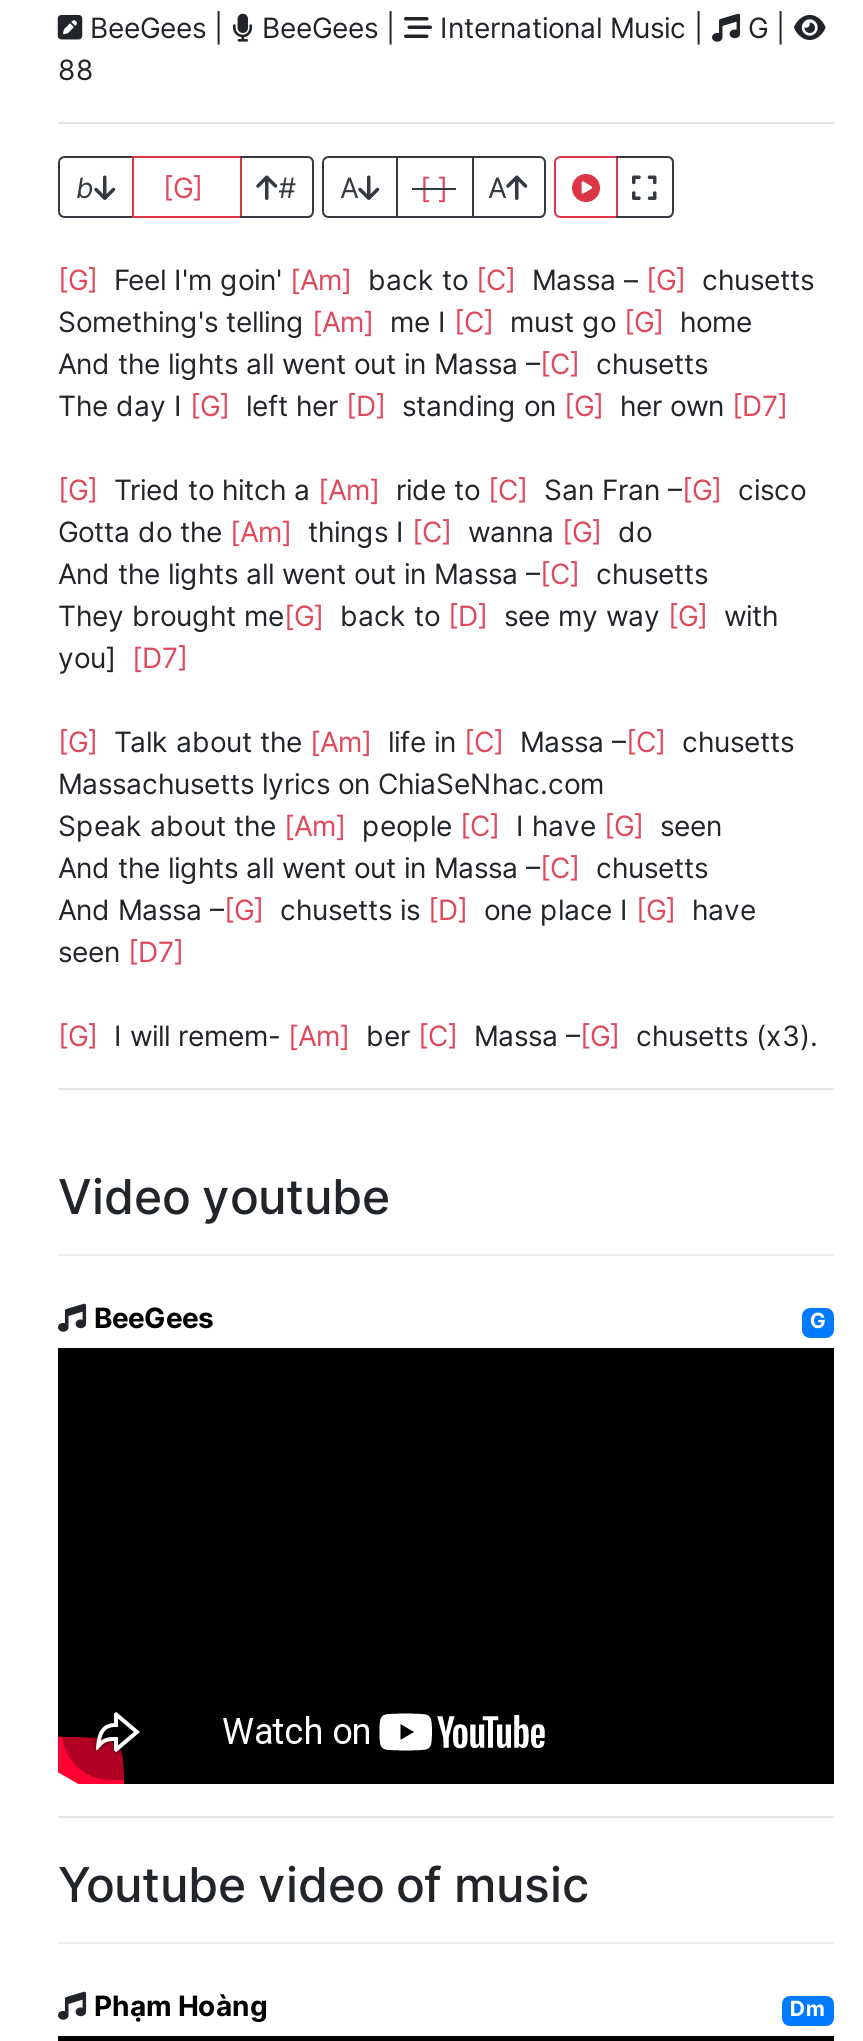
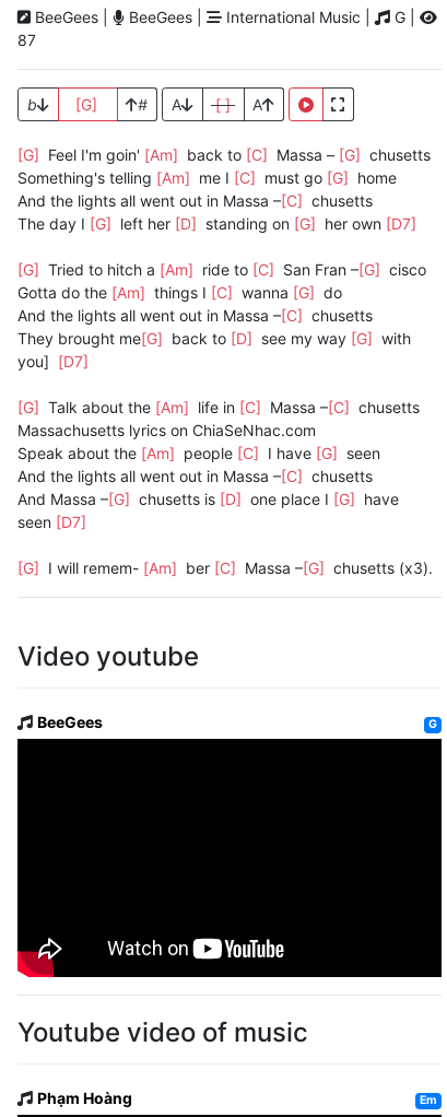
- 88
+ 87

- Dm
+ Em
